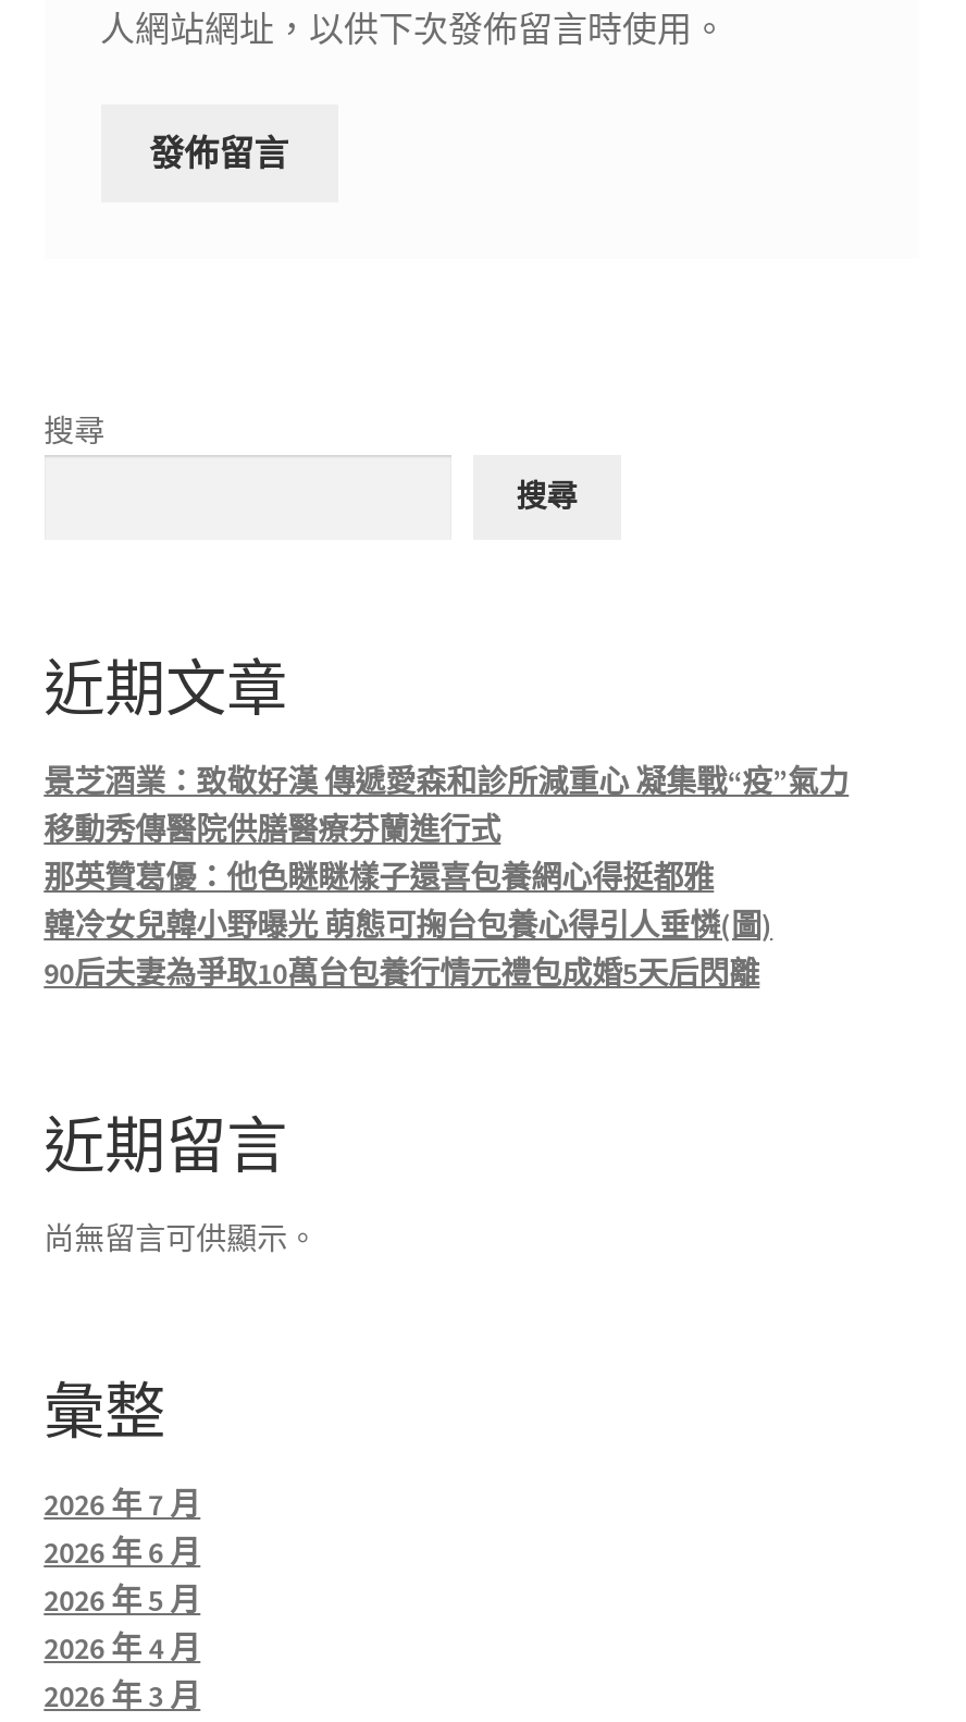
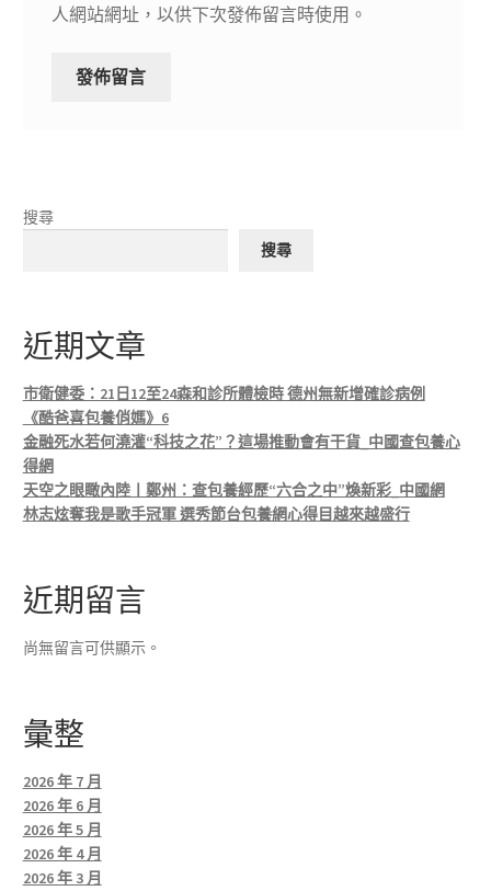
- 景芝酒業：致敬好漢 傳遞愛森和診所減重心 凝集戰“疫”氣力
- 移動秀傳醫院供膳醫療芬蘭進行式
- 那英贊葛優：他色瞇瞇樣子還喜包養網心得挺都雅
- 韓冷女兒韓小野曝光 萌態可掬台包養心得引人垂憐(圖)
- 90后夫妻為爭取10萬台包養行情元禮包成婚5天后閃離
+ 市衛健委：21日12至24森和診所體檢時 德州無新增確診病例
+ 《酷爸喜包養俏媽》6
+ 金融死水若何澆灌“科技之花”？這場推動會有干貨_中國查包養心
+ 得網
+ 天空之眼瞰內陸丨鄭州：查包養經歷“六合之中”煥新彩_中國網
+ 林志炫奪我是歌手冠軍 選秀節台包養網心得目越來越盛行
